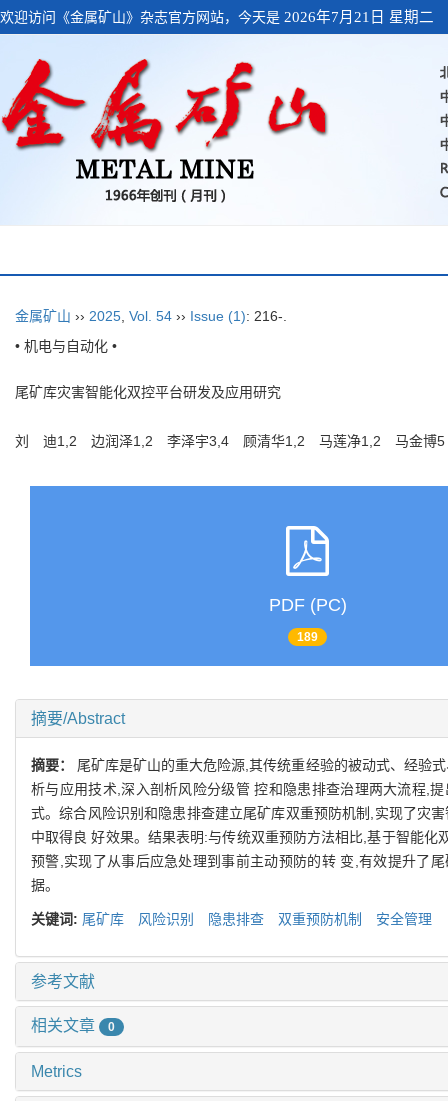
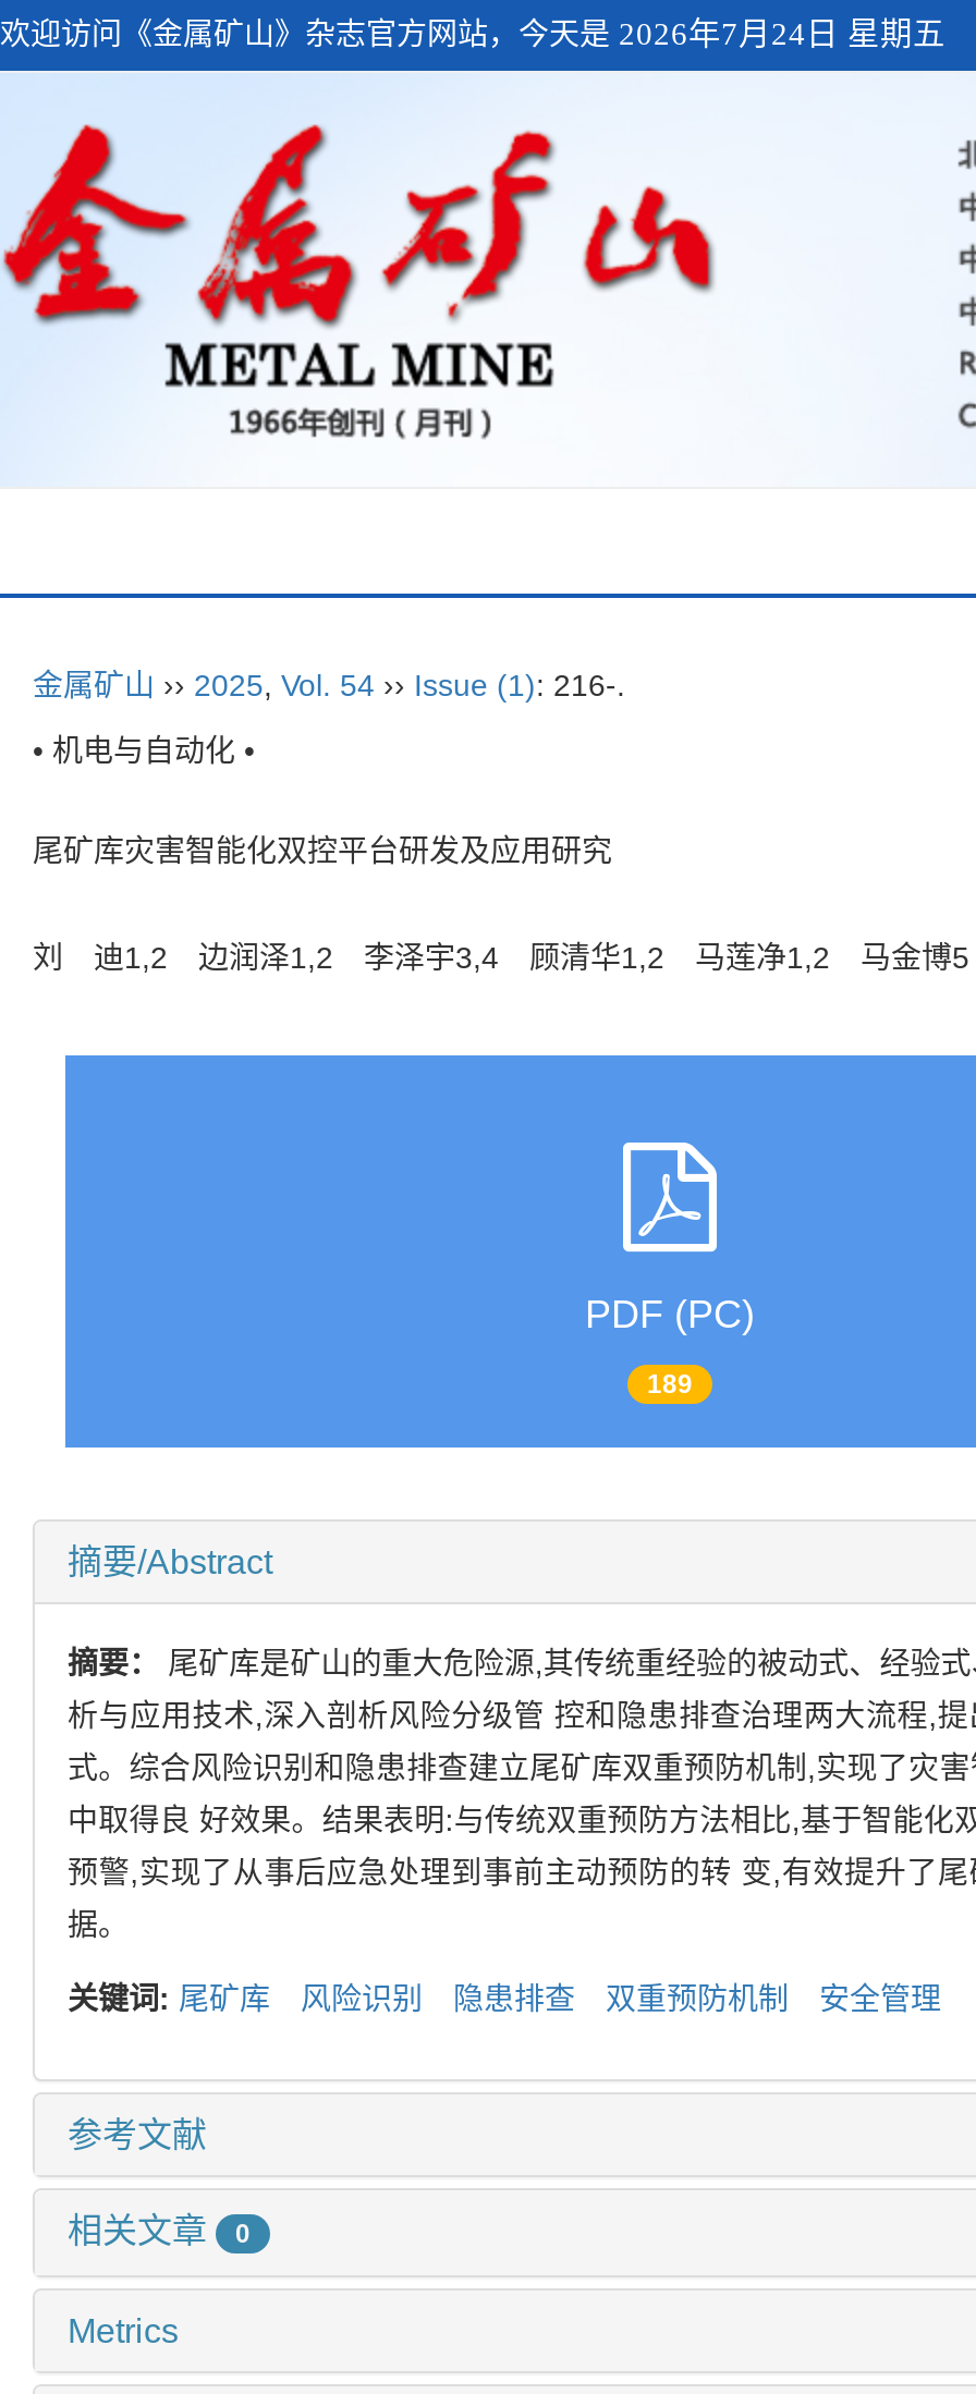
- 欢迎访问《金属矿山》杂志官方网站，今天是2026年7月21日 星期二
+ 欢迎访问《金属矿山》杂志官方网站，今天是2026年7月24日 星期五
